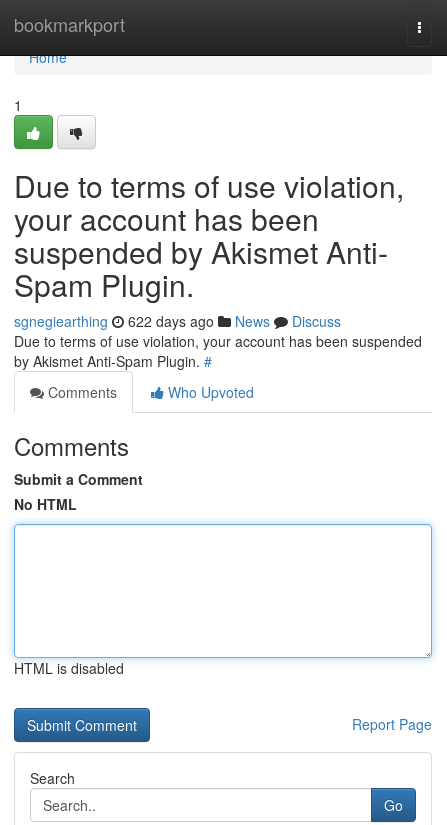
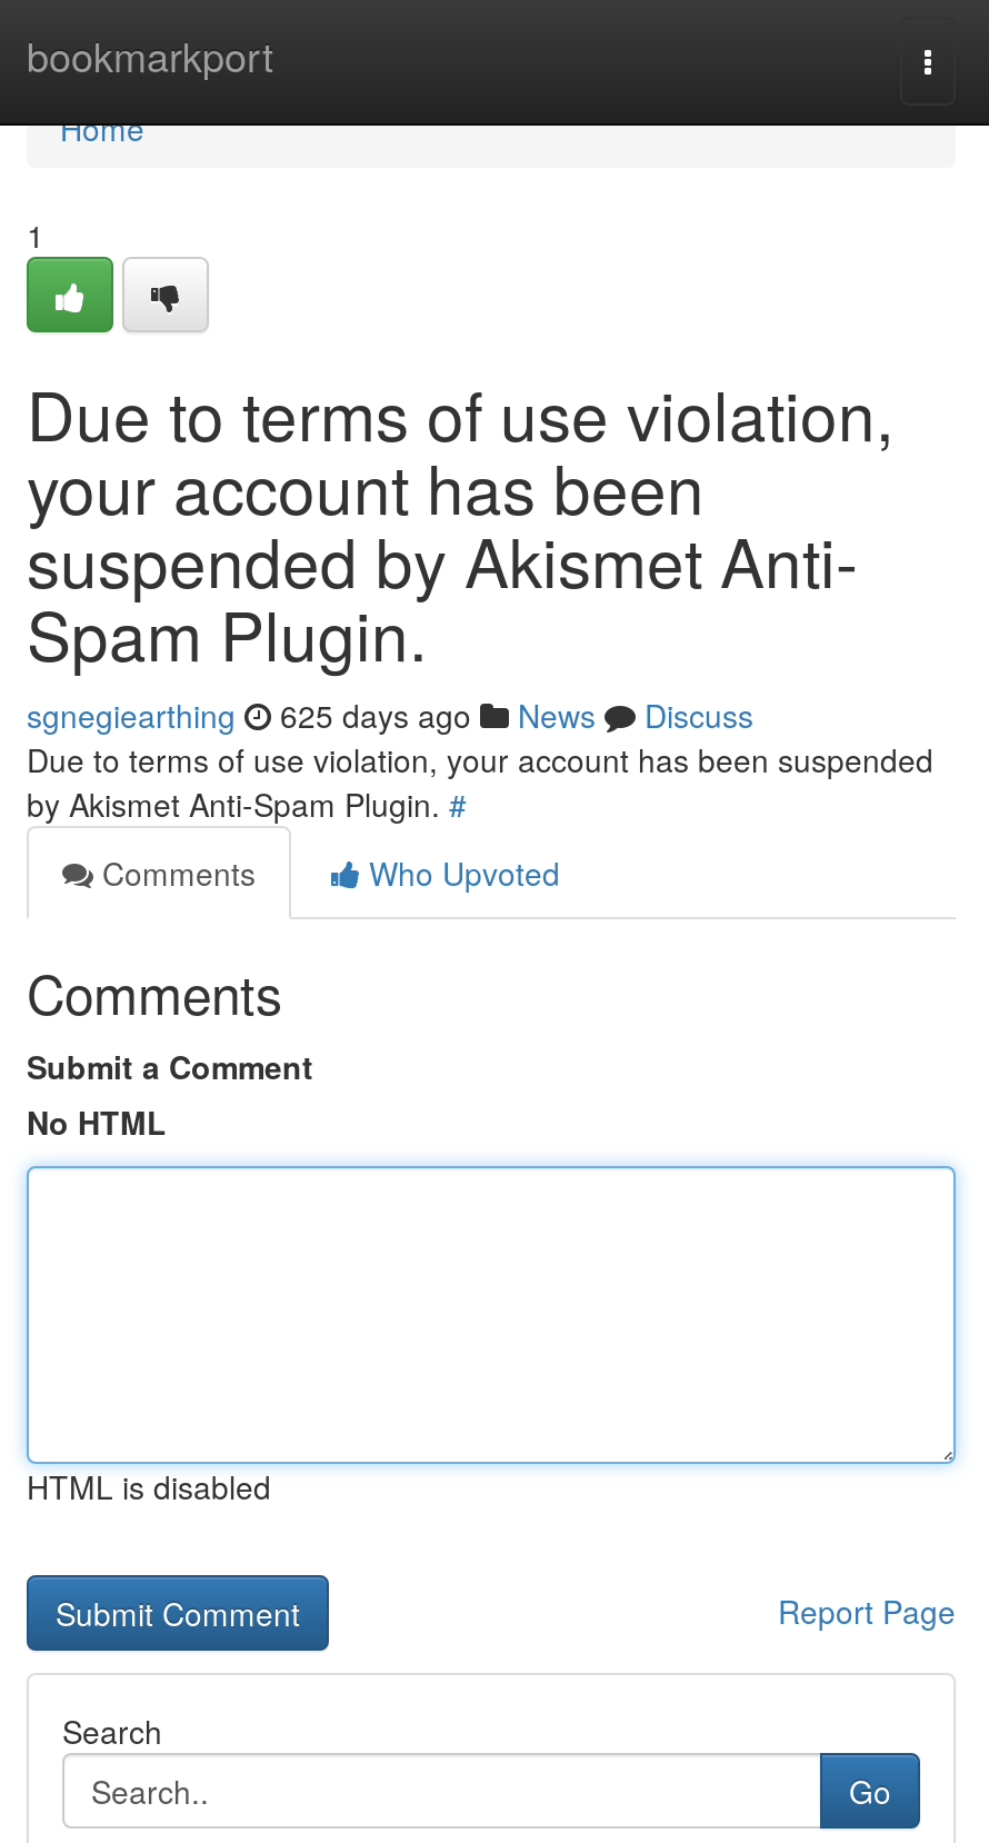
- sgnegiearthing 622 days ago News Discuss
+ sgnegiearthing 625 days ago News Discuss
